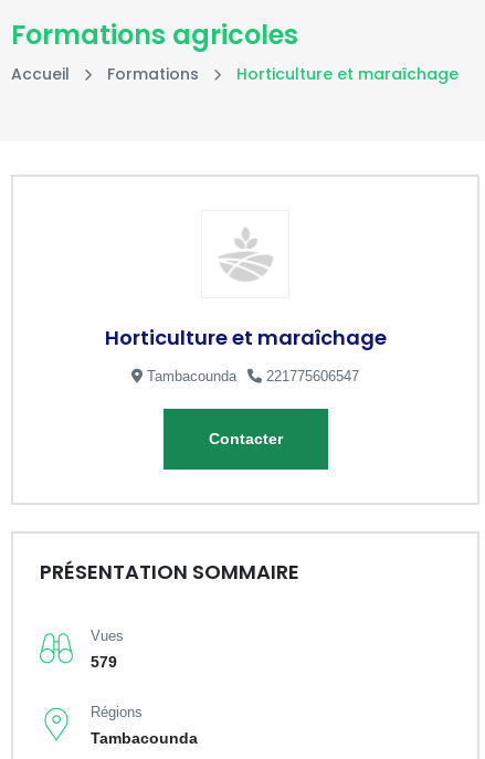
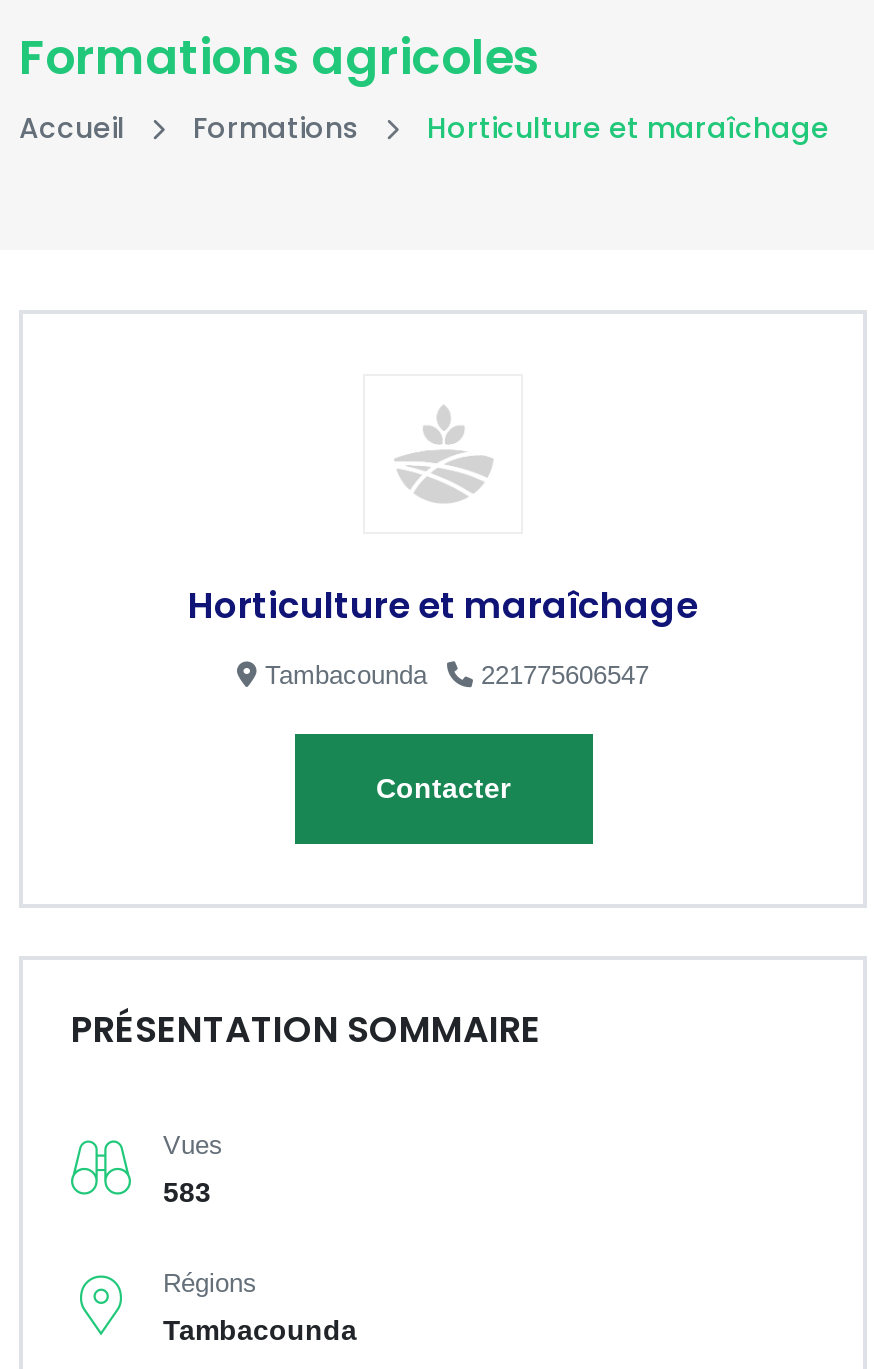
- 579
+ 583
